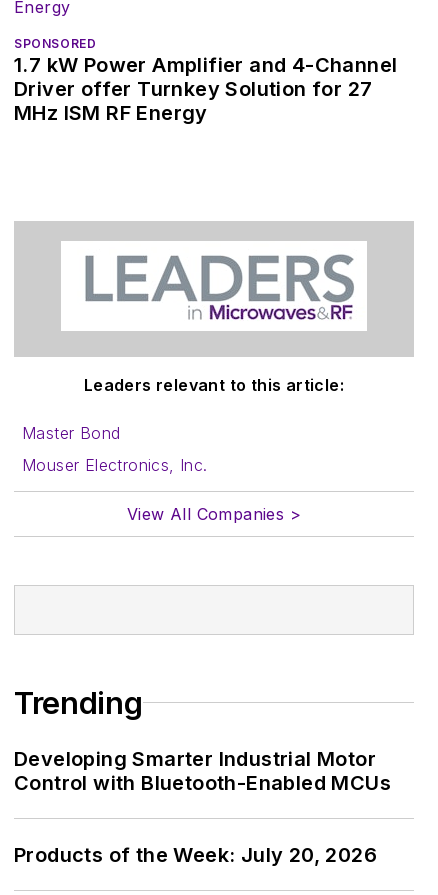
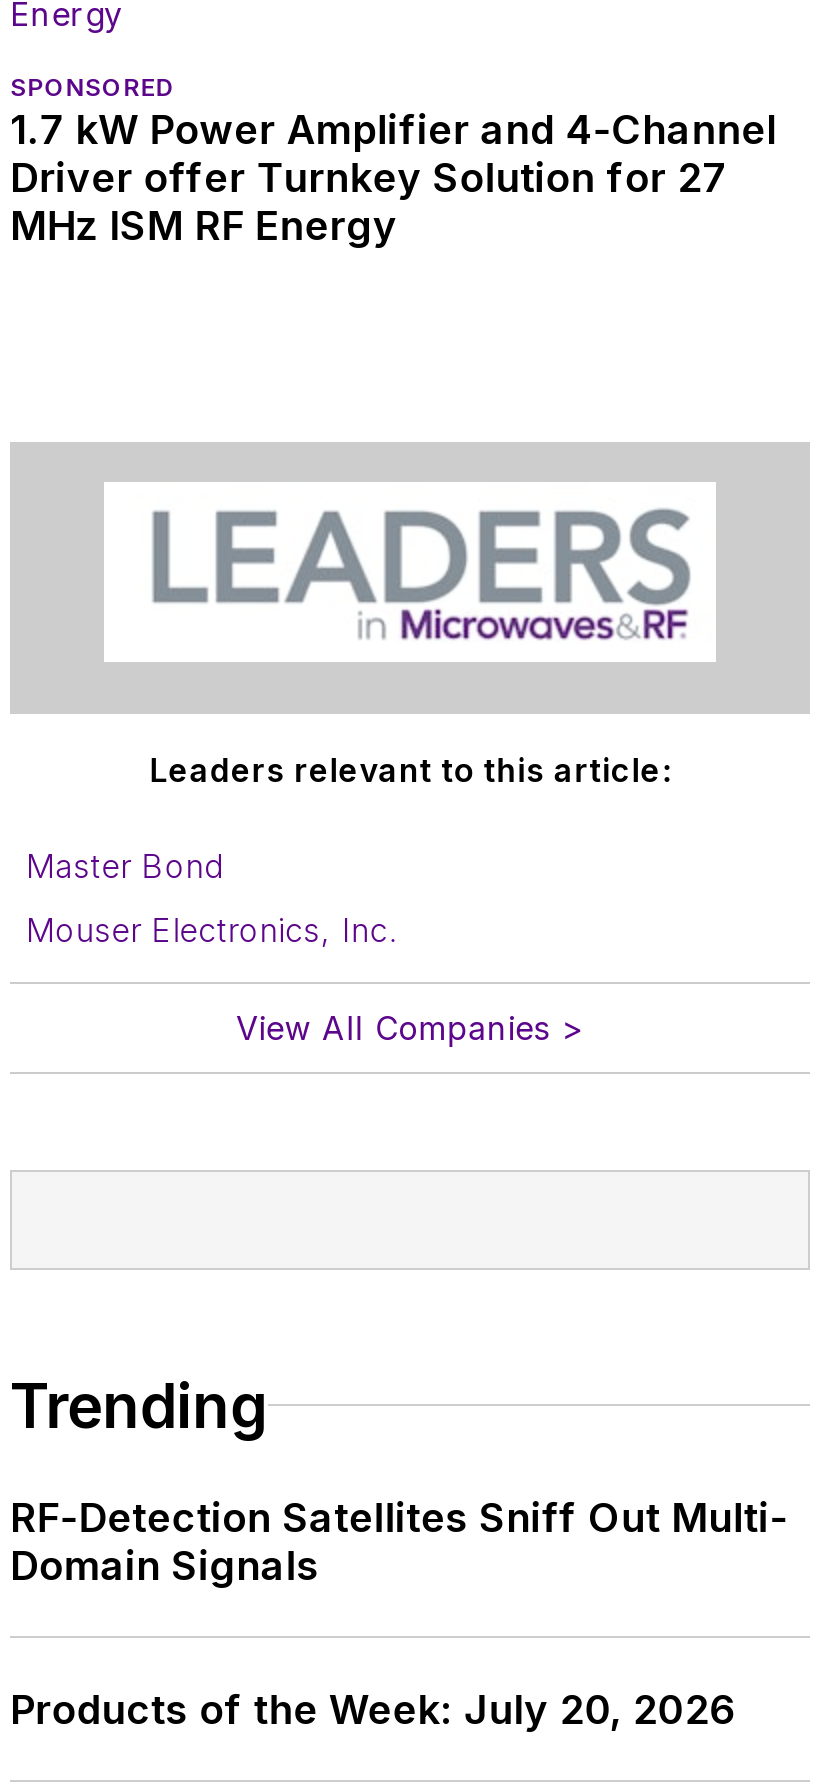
- Developing Smarter Industrial Motor
- Control with Bluetooth-Enabled MCUs
+ RF-Detection Satellites Sniff Out Multi-
+ Domain Signals
